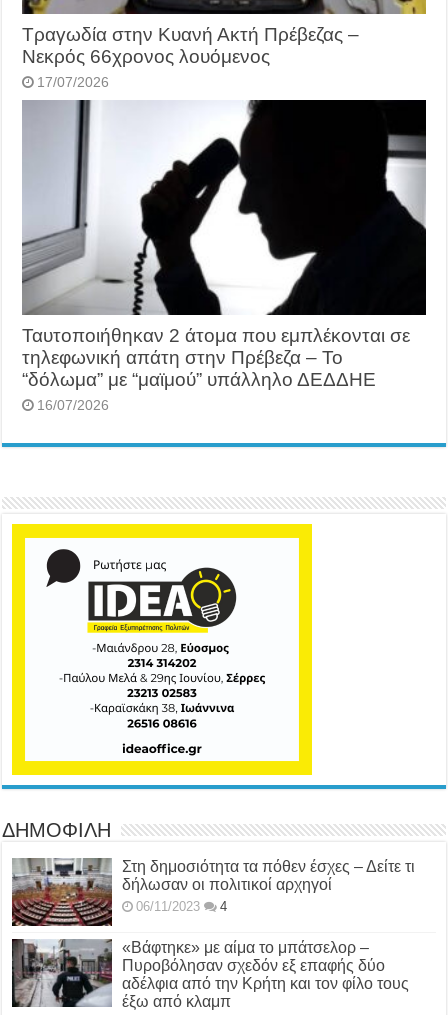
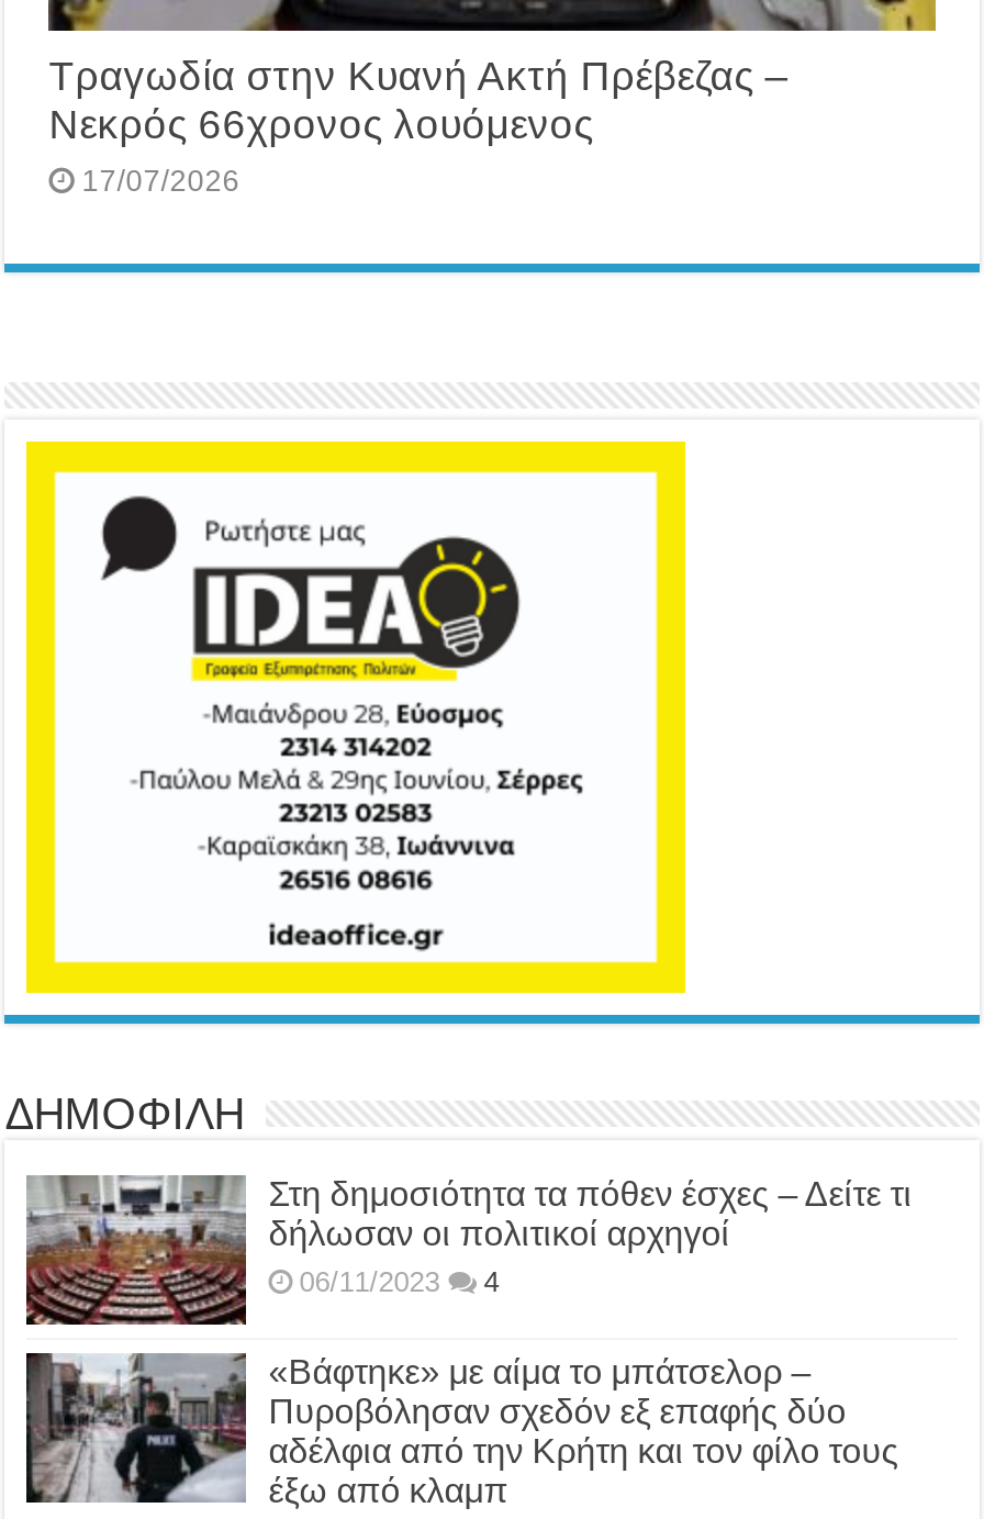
- [image]
- Ταυτοποιήθηκαν 2 άτομα που εμπλέκονται σε
- τηλεφωνική απάτη στην Πρέβεζα – Το
- “δόλωμα” με “μαϊμού” υπάλληλο ΔΕΔΔΗΕ
- 16/07/2026
